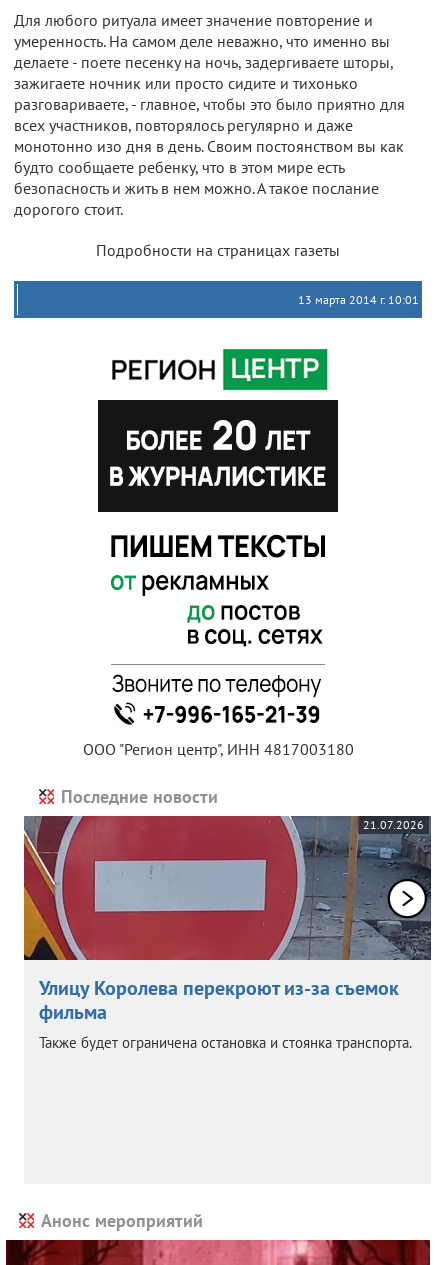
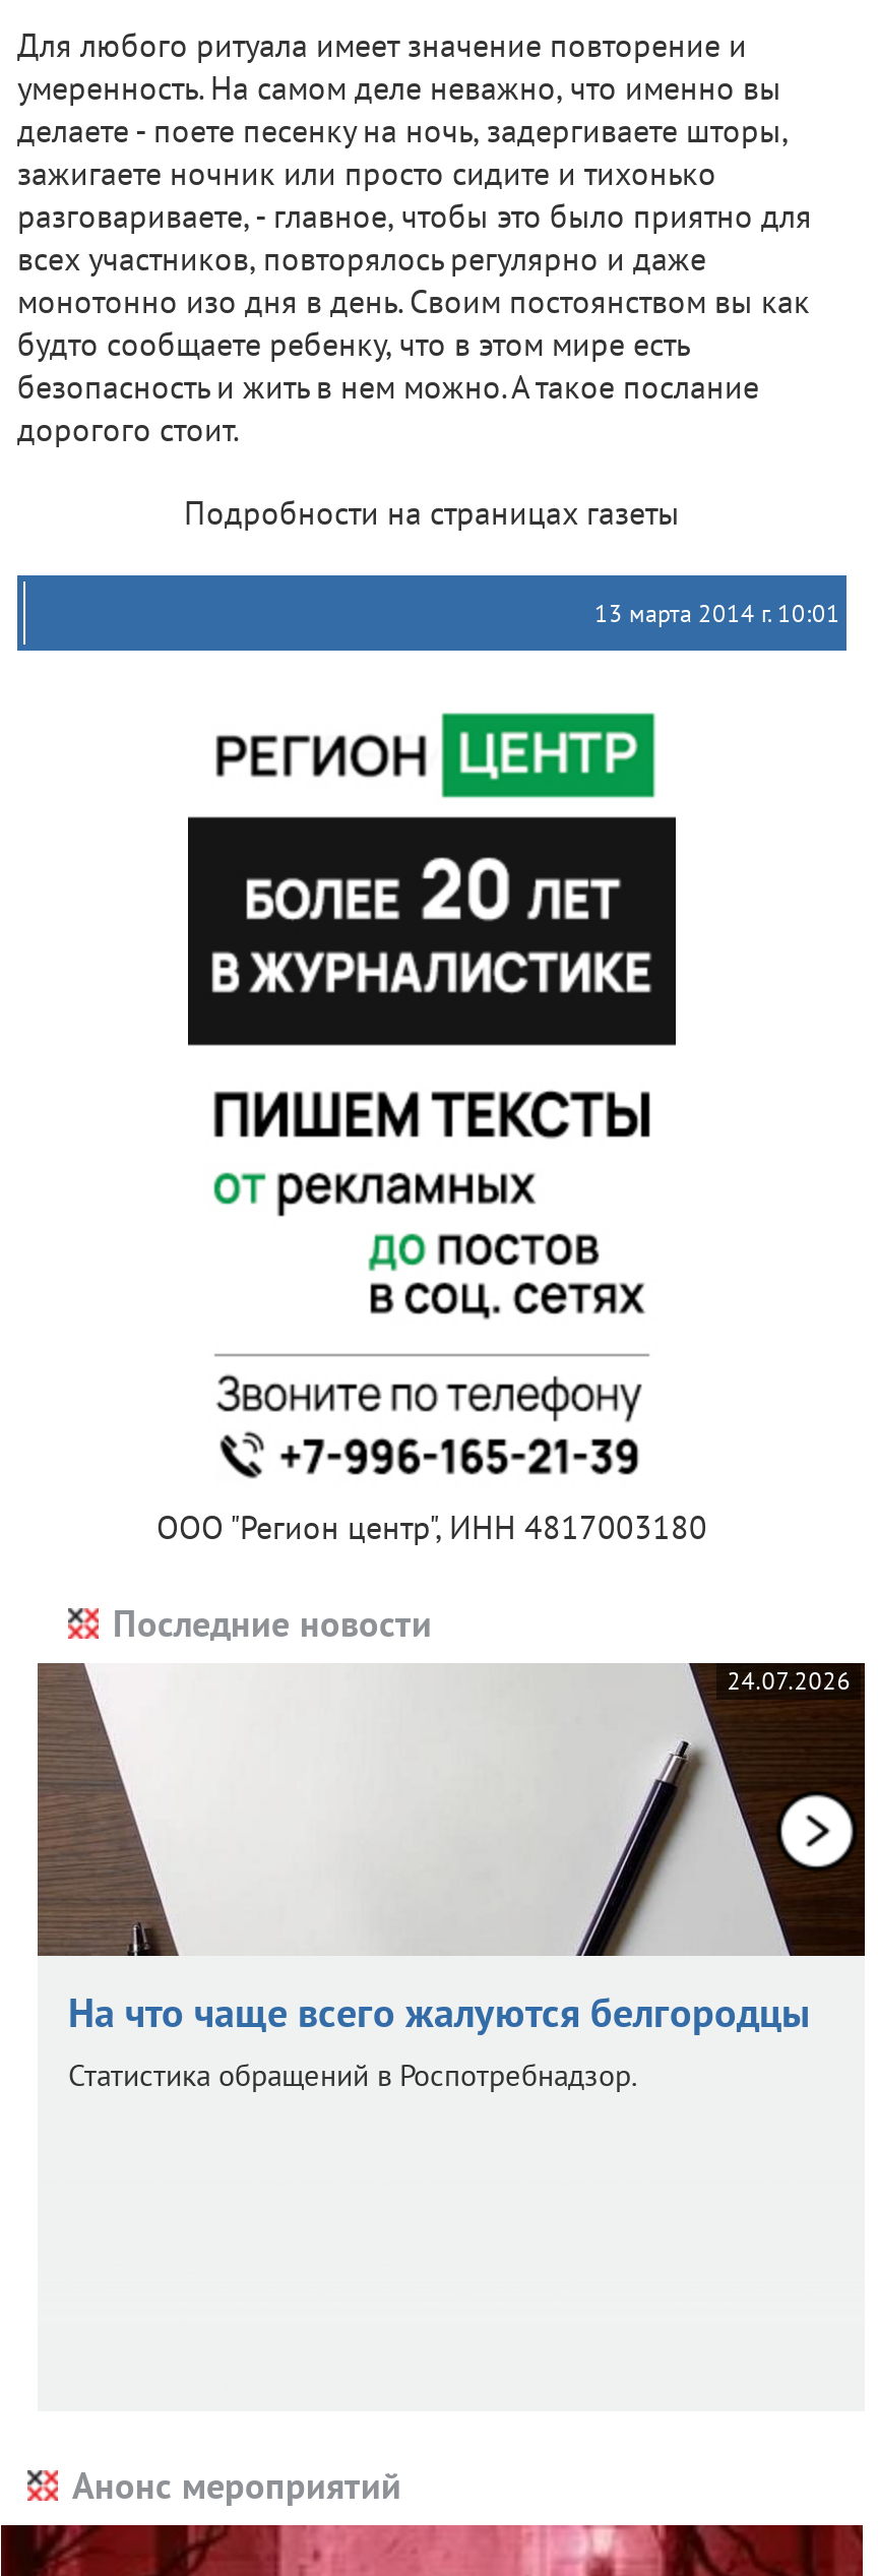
- [image]
- 21.07.2026
+ [image]
+ 24.07.2026

- Улицу Королева перекроют из-за съемок
- фильма
- Также будет ограничена остановка и стоянка транспорта.
+ На что чаще всего жалуются белгородцы
+ Статистика обращений в Роспотребнадзор.
